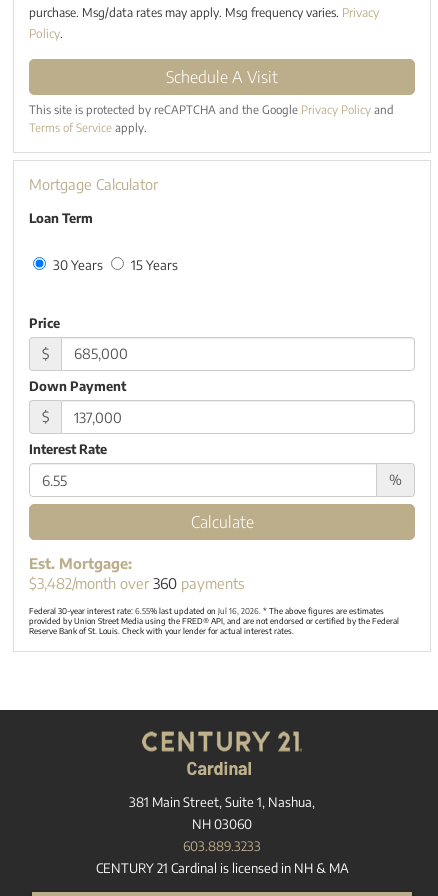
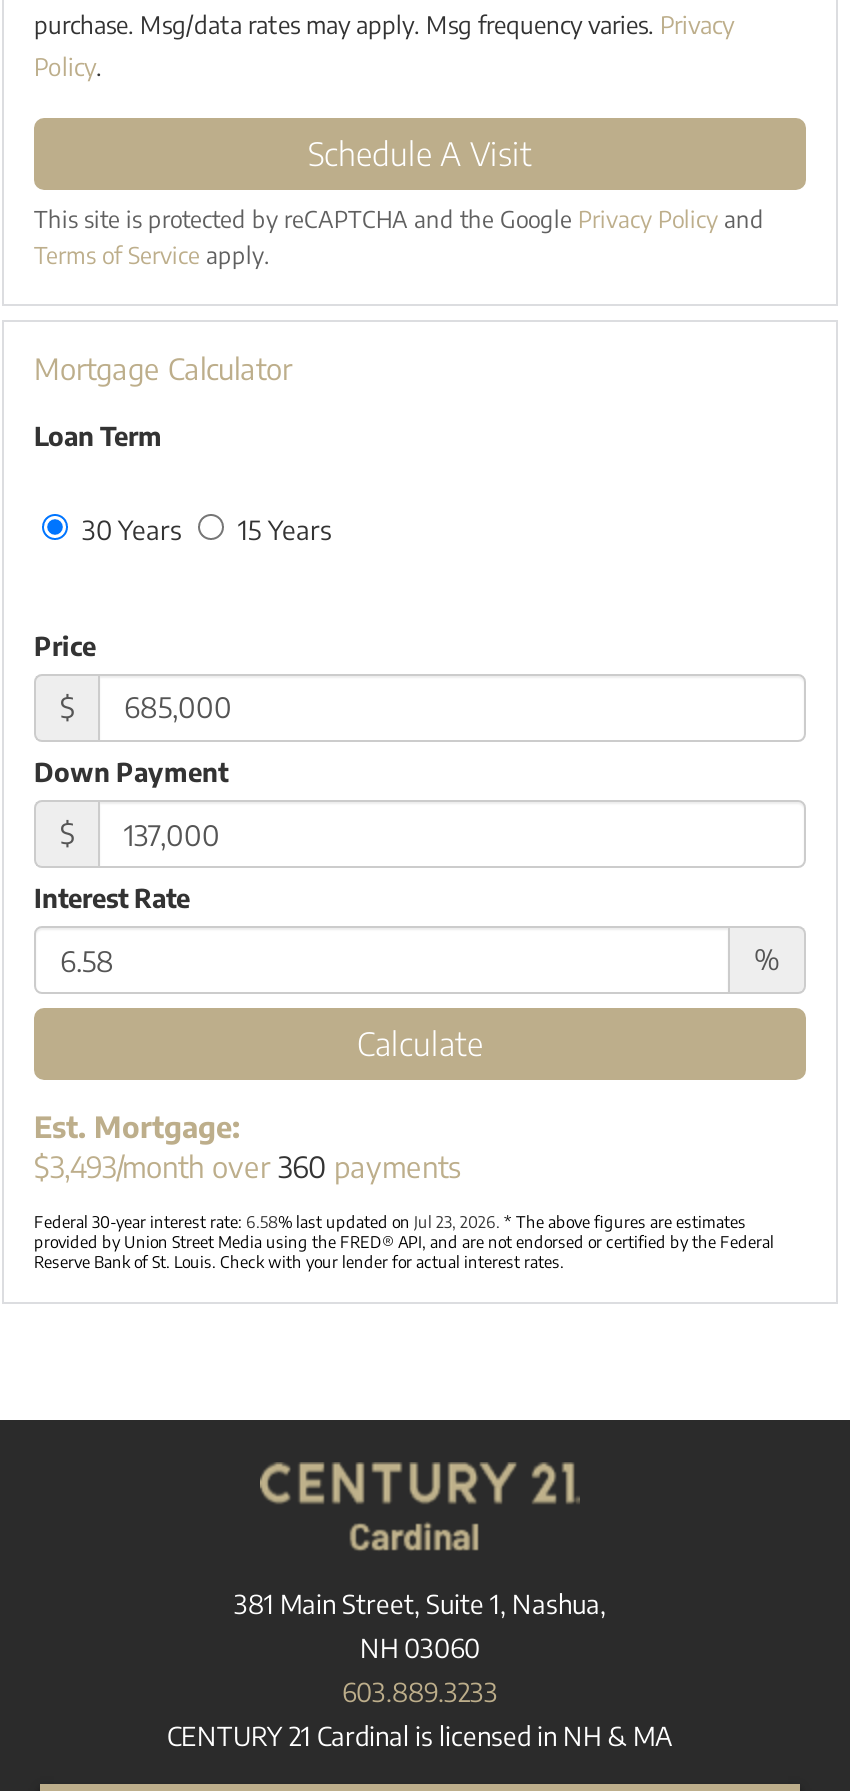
- $3,482/month over 360 payments
+ $3,493/month over 360 payments

- Federal 30-year interest rate: 6.55% last updated on Jul 16, 2026. * The above figures are estimates
+ Federal 30-year interest rate: 6.58% last updated on Jul 23, 2026. * The above figures are estimates
